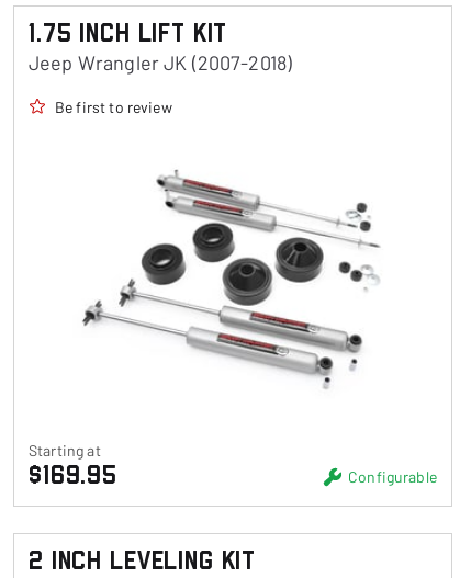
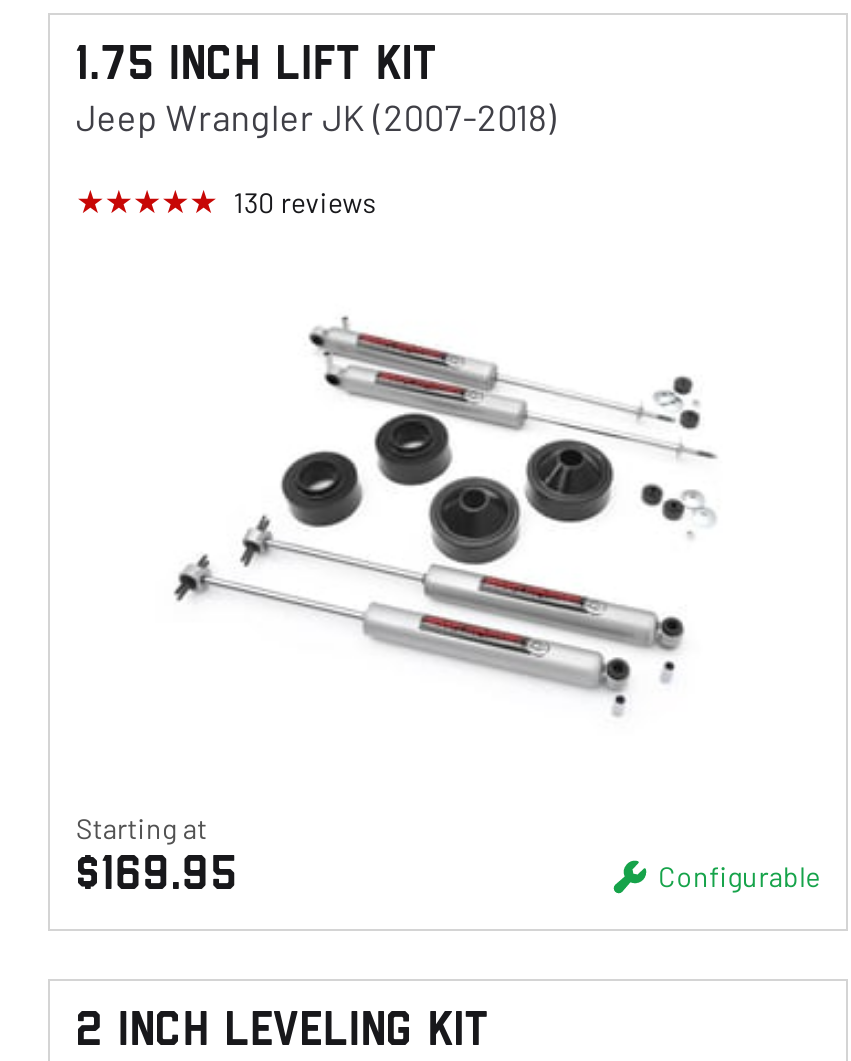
- Be first to review
+ 130 reviews
